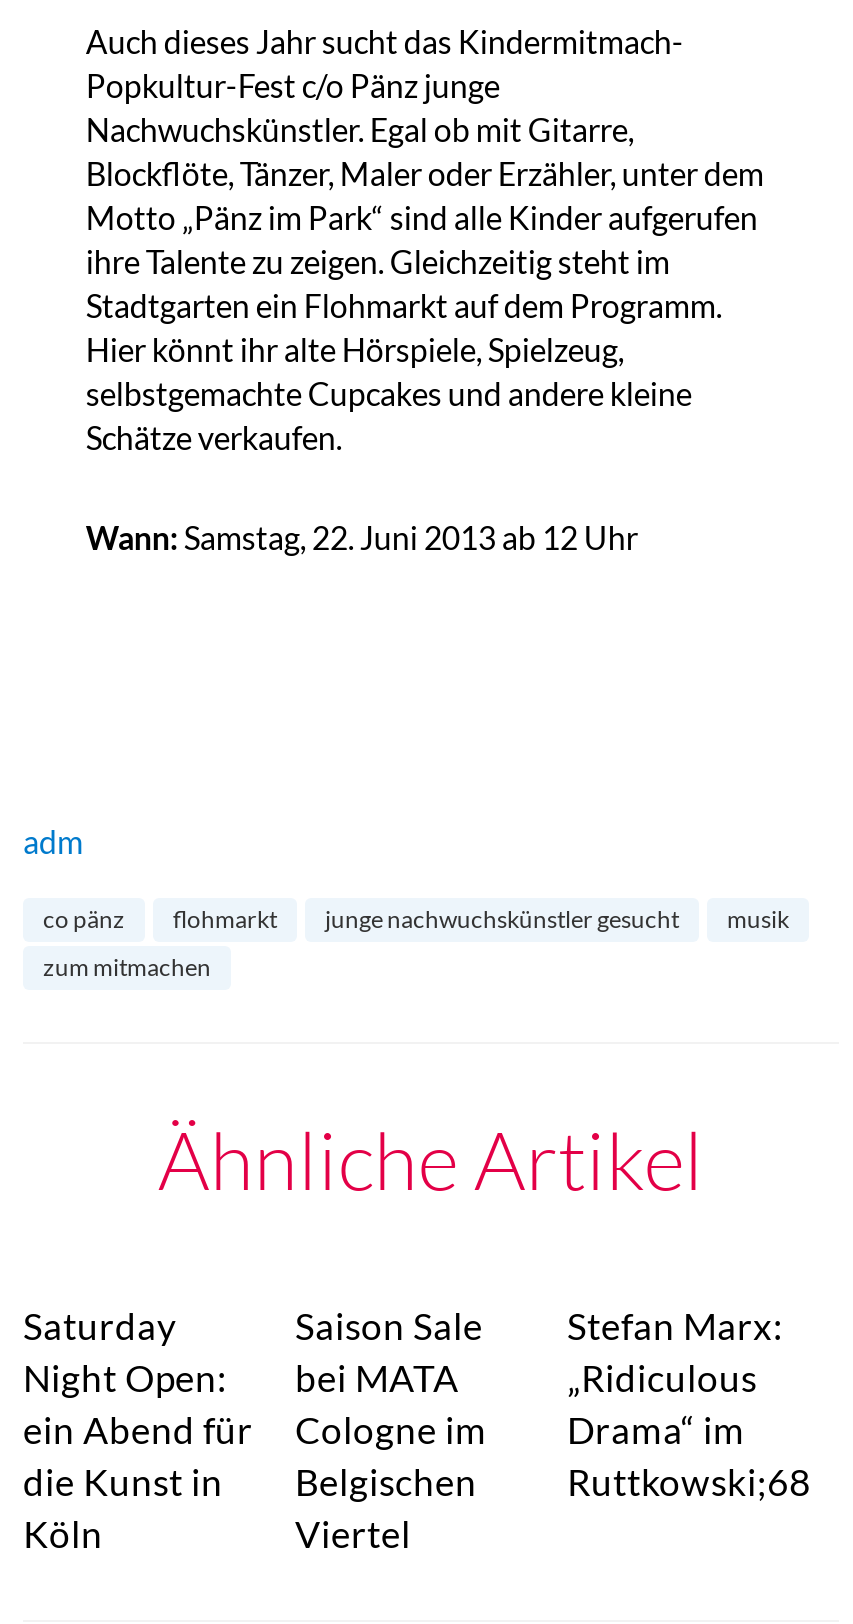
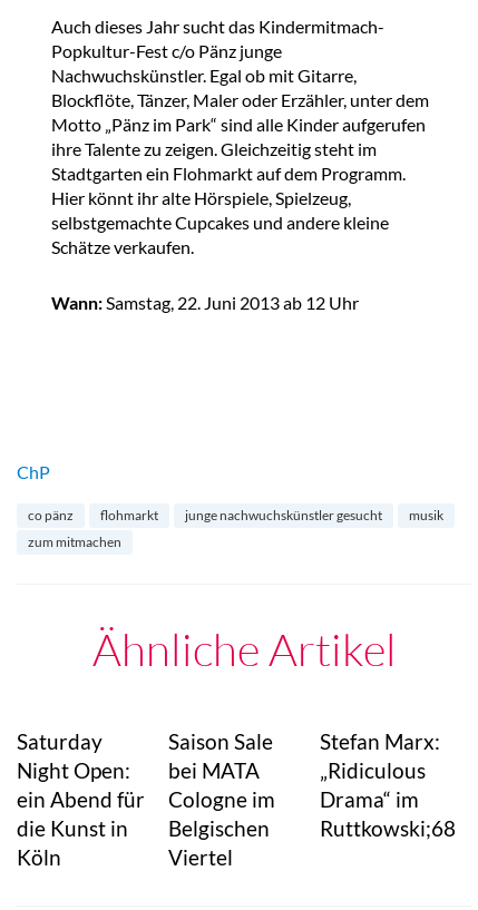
- adm
+ ChP
